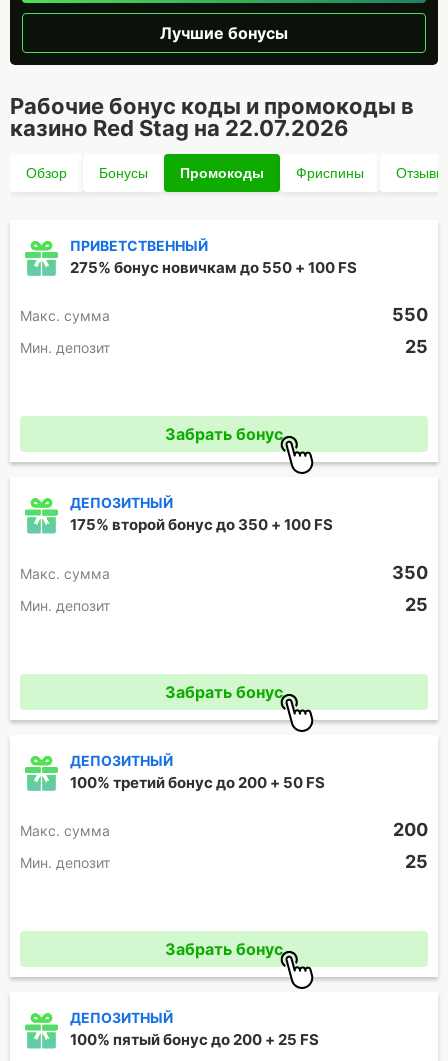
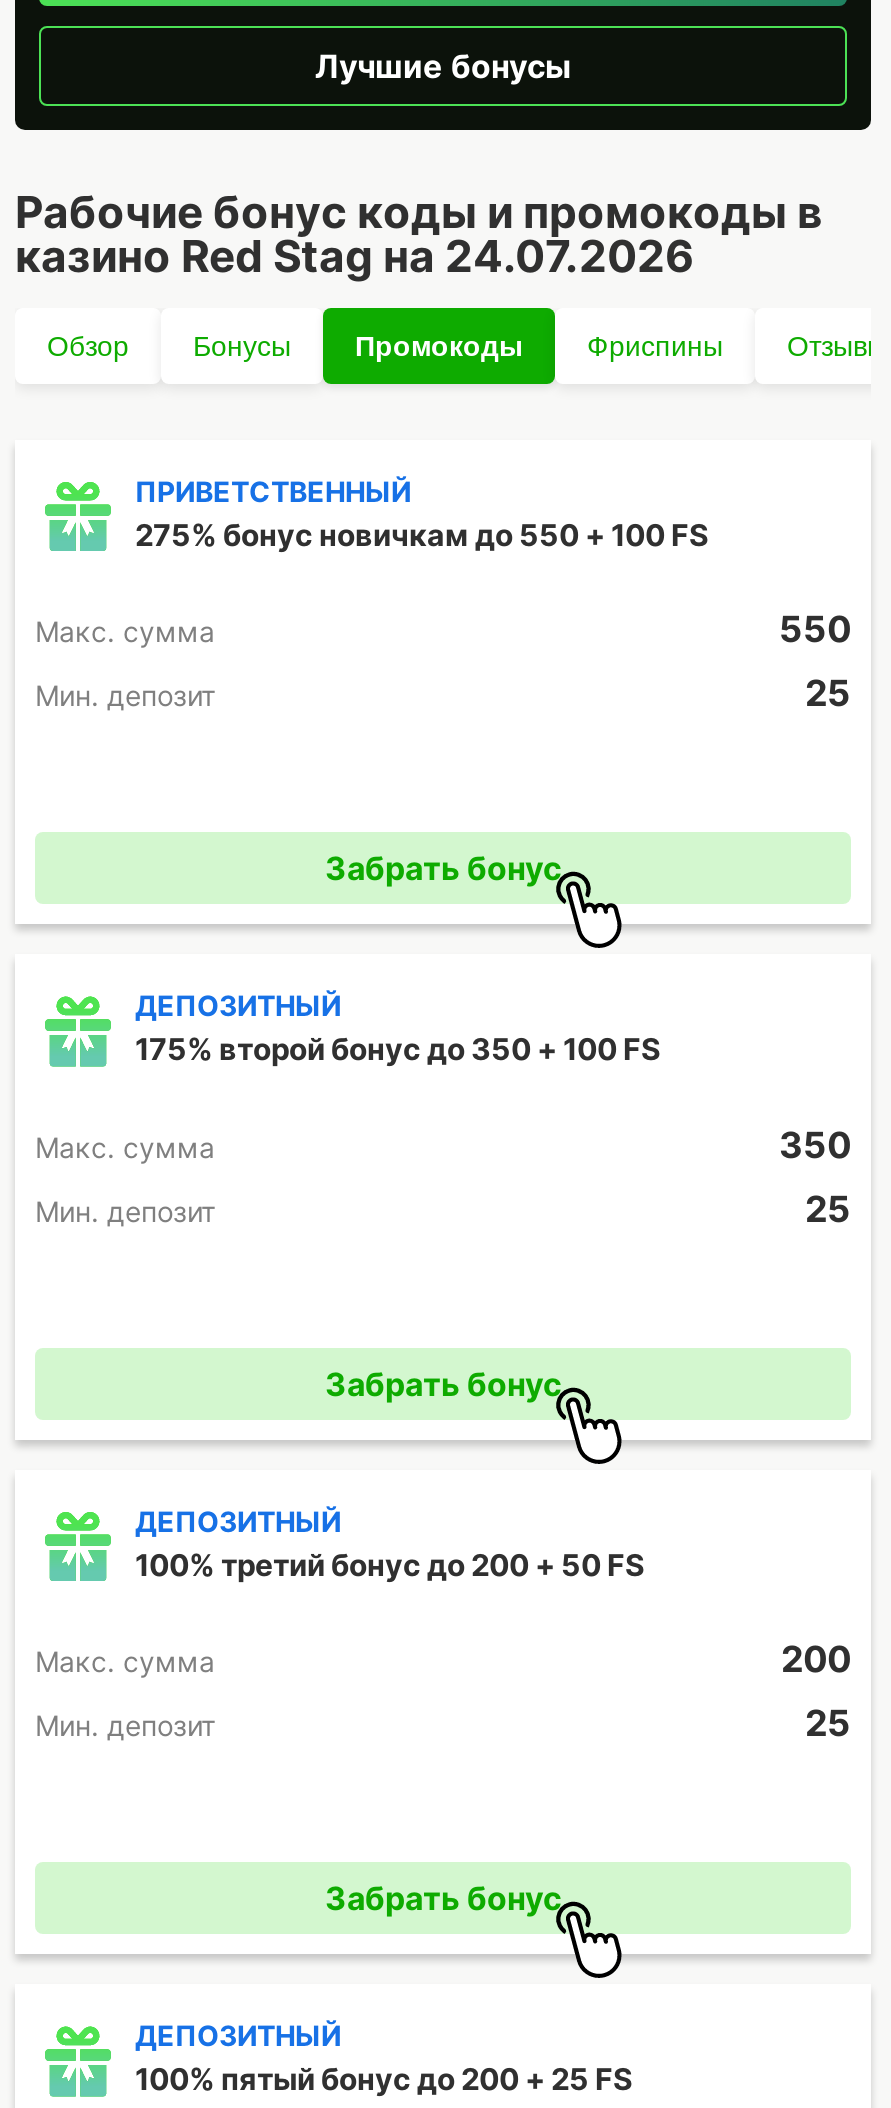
- казино Red Stag на 22.07.2026
+ казино Red Stag на 24.07.2026
